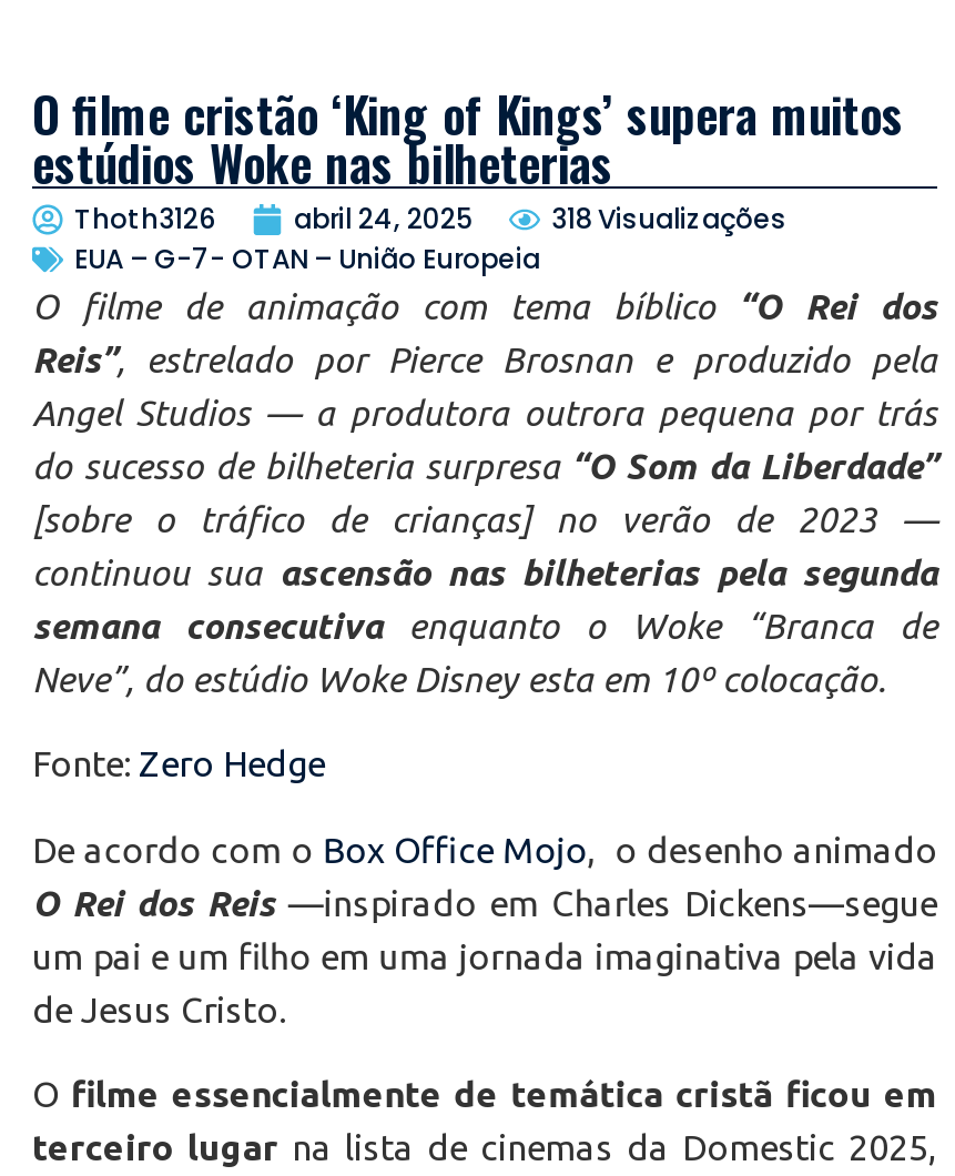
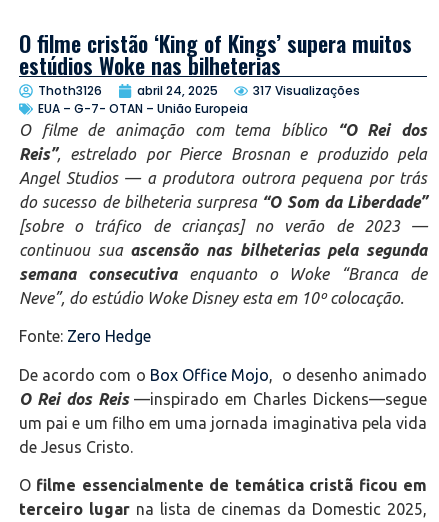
- 318 Visualizações
+ 317 Visualizações
